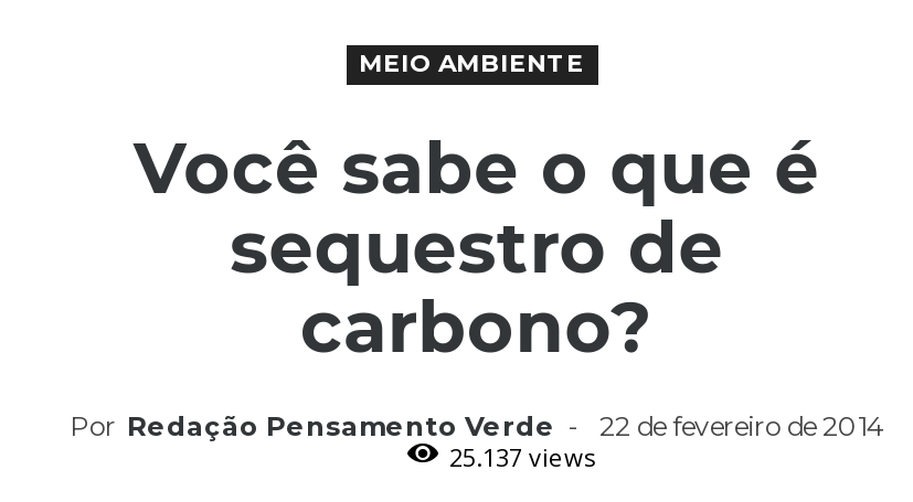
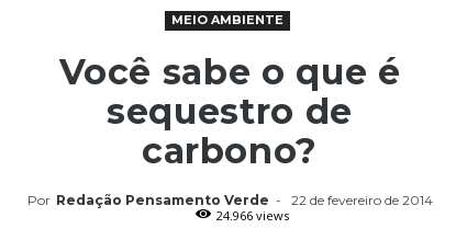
- 25.137 views
+ 24.966 views
